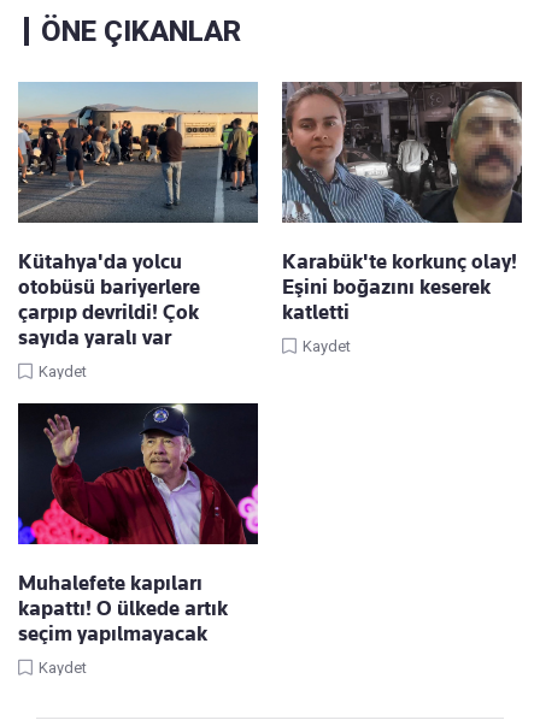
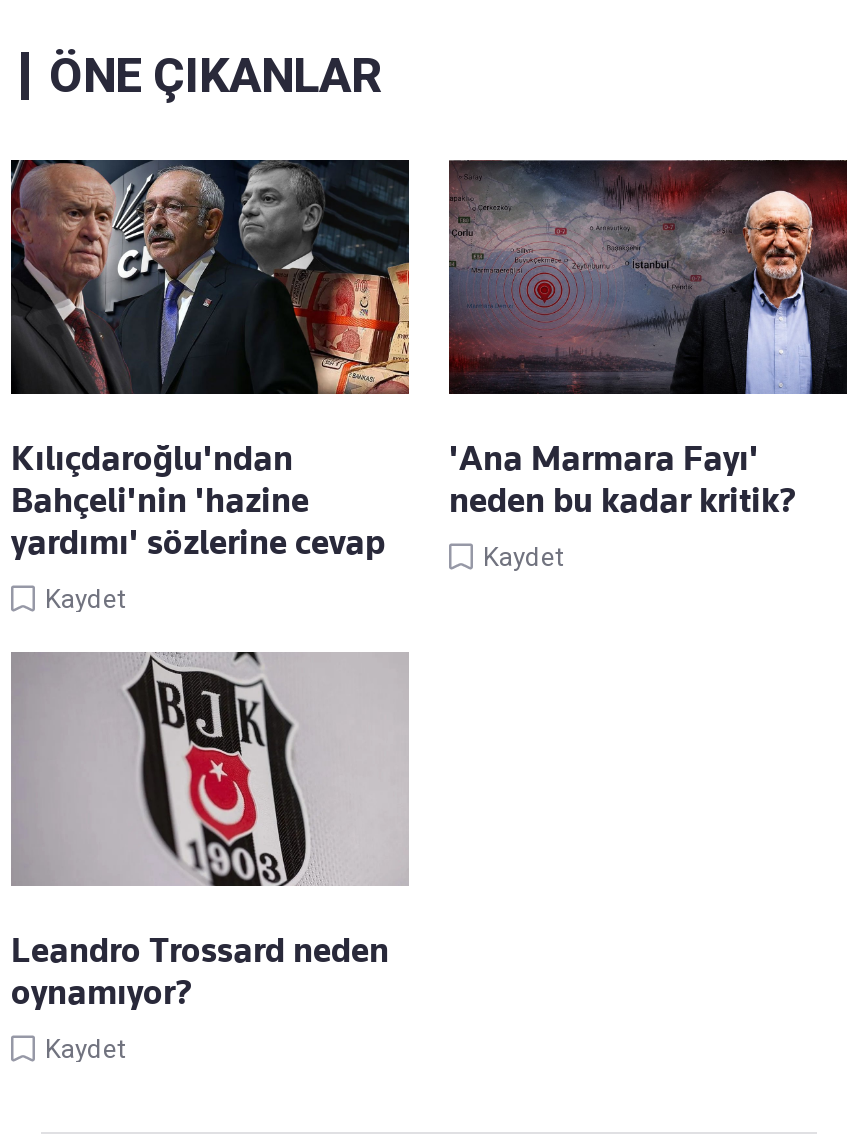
- [image]
- Kütahya'da yolcu
- otobüsü bariyerlere
- çarpıp devrildi! Çok
- sayıda yaralı var
+ [image]
+ Kılıçdaroğlu'ndan
+ Bahçeli'nin 'hazine
+ yardımı' sözlerine cevap

- [image]
- Karabük'te korkunç olay!
- Eşini boğazını keserek
- katletti
+ [image]
+ 'Ana Marmara Fayı'
+ neden bu kadar kritik?

- [image]
- Muhalefete kapıları
- kapattı! O ülkede artık
- seçim yapılmayacak
+ [image]
+ Leandro Trossard neden
+ oynamıyor?
